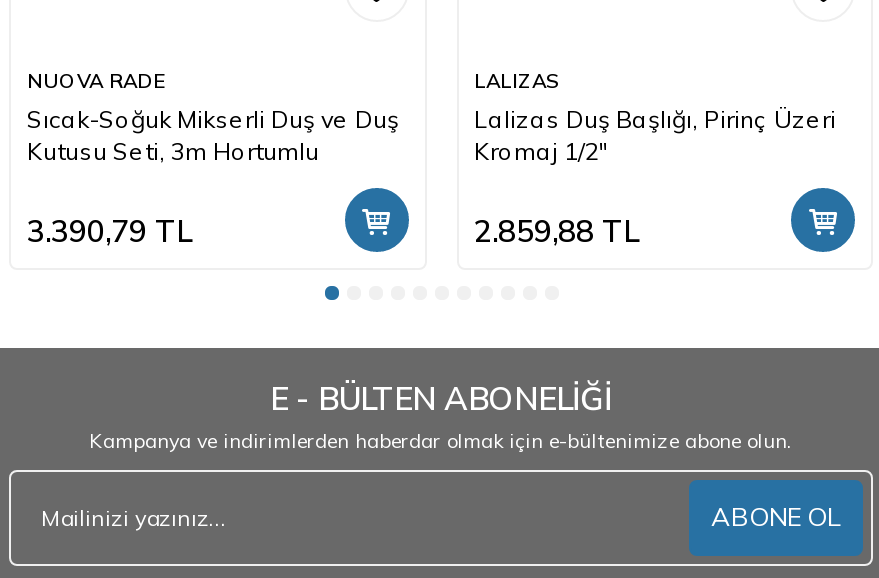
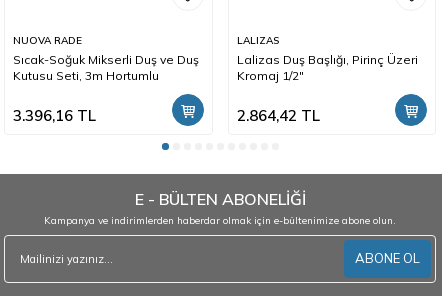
- 3.390,79 TL
+ 3.396,16 TL

- 2.859,88 TL
+ 2.864,42 TL
